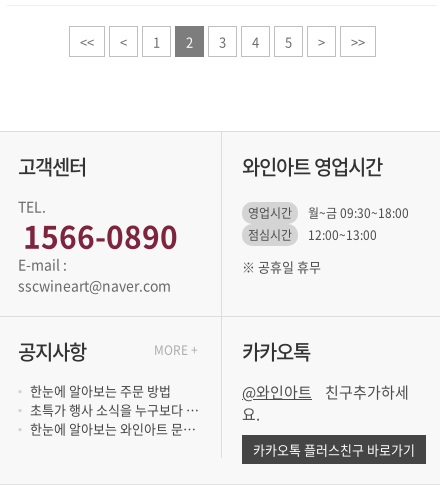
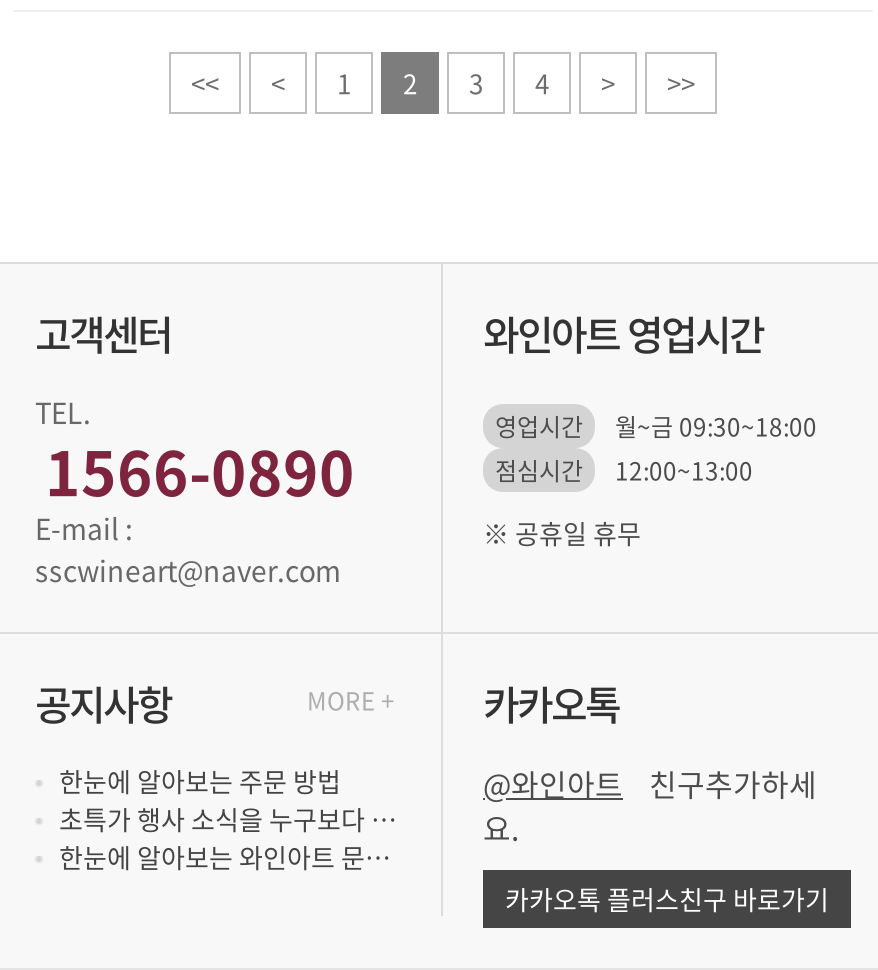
- 5
